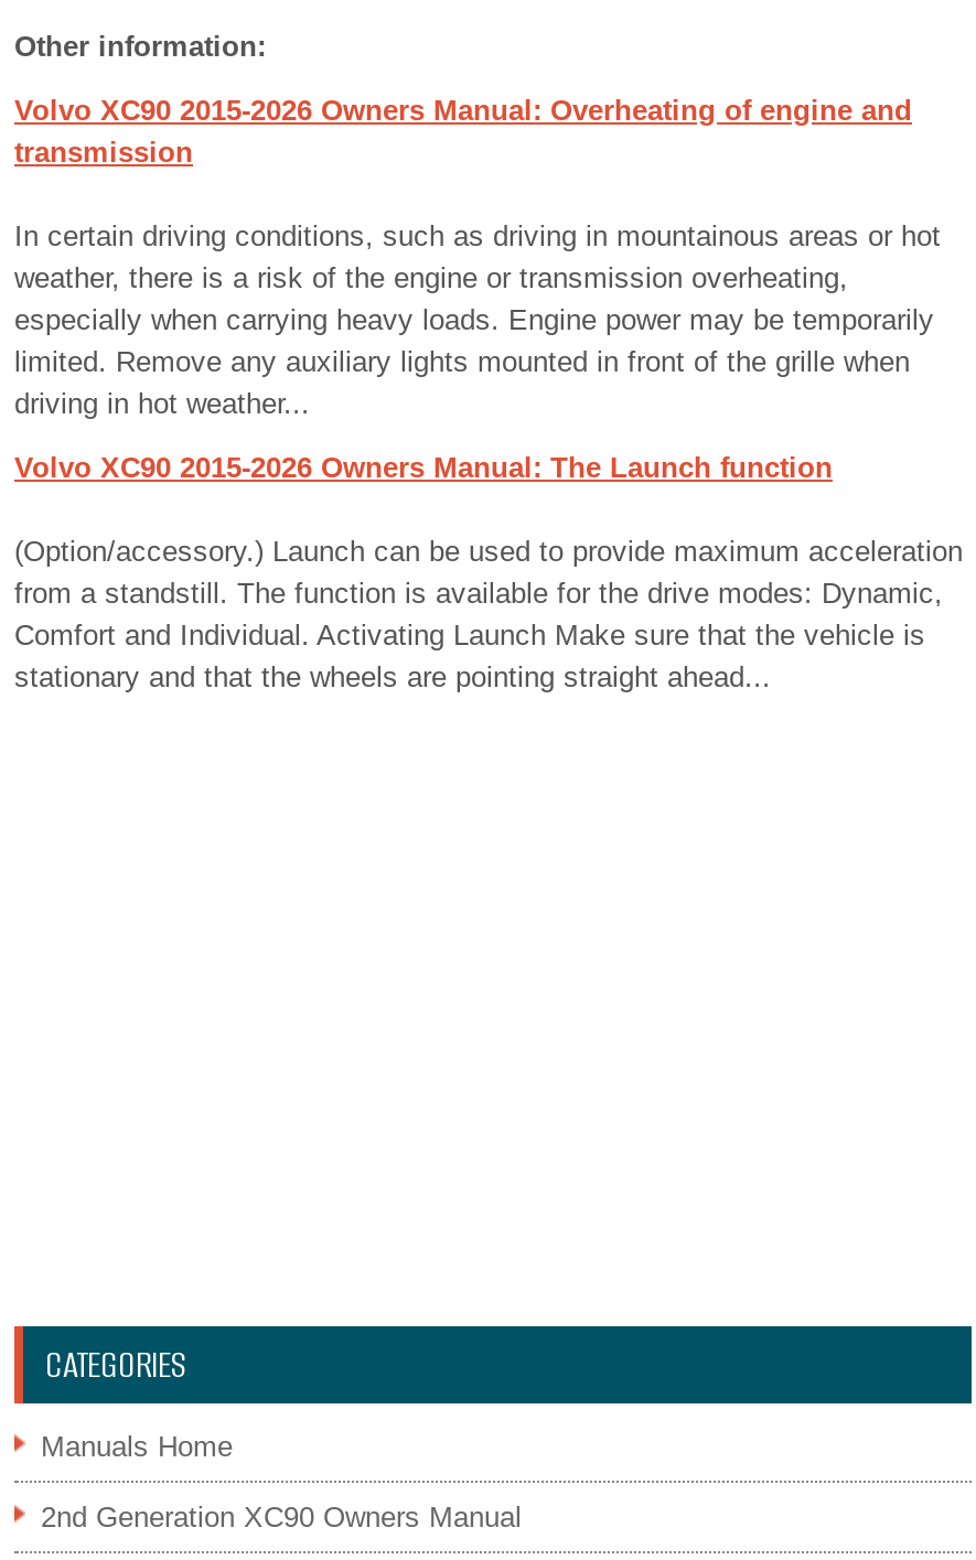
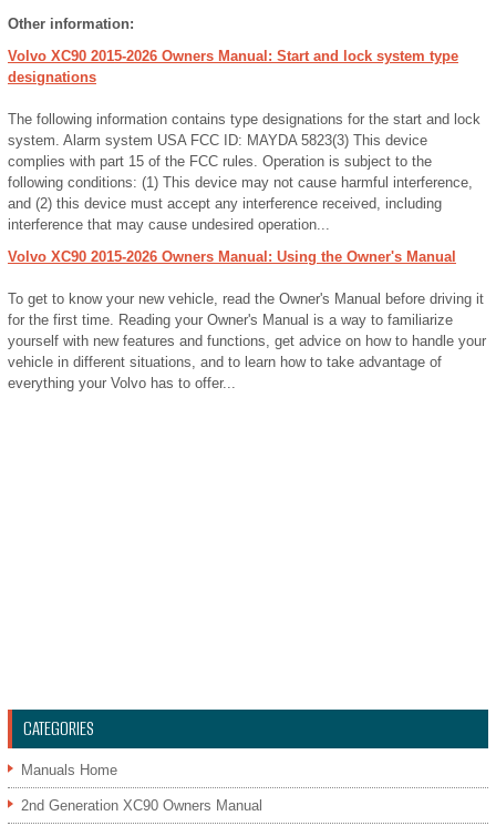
- Volvo XC90 2015-2026 Owners Manual: Overheating of engine and
- transmission
+ Volvo XC90 2015-2026 Owners Manual: Start and lock system type
+ designations

- In certain driving conditions, such as driving in mountainous areas or hot
- weather, there is a risk of the engine or transmission overheating,
- especially when carrying heavy loads. Engine power may be temporarily
- limited. Remove any auxiliary lights mounted in front of the grille when
- driving in hot weather...
+ The following information contains type designations for the start and lock
+ system. Alarm system USA FCC ID: MAYDA 5823(3) This device
+ complies with part 15 of the FCC rules. Operation is subject to the
+ following conditions: (1) This device may not cause harmful interference,
+ and (2) this device must accept any interference received, including
+ interference that may cause undesired operation...

- Volvo XC90 2015-2026 Owners Manual: The Launch function
+ Volvo XC90 2015-2026 Owners Manual: Using the Owner's Manual

- (Option/accessory.) Launch can be used to provide maximum acceleration
- from a standstill. The function is available for the drive modes: Dynamic,
- Comfort and Individual. Activating Launch Make sure that the vehicle is
- stationary and that the wheels are pointing straight ahead...
+ To get to know your new vehicle, read the Owner's Manual before driving it
+ for the first time. Reading your Owner's Manual is a way to familiarize
+ yourself with new features and functions, get advice on how to handle your
+ vehicle in different situations, and to learn how to take advantage of
+ everything your Volvo has to offer...
